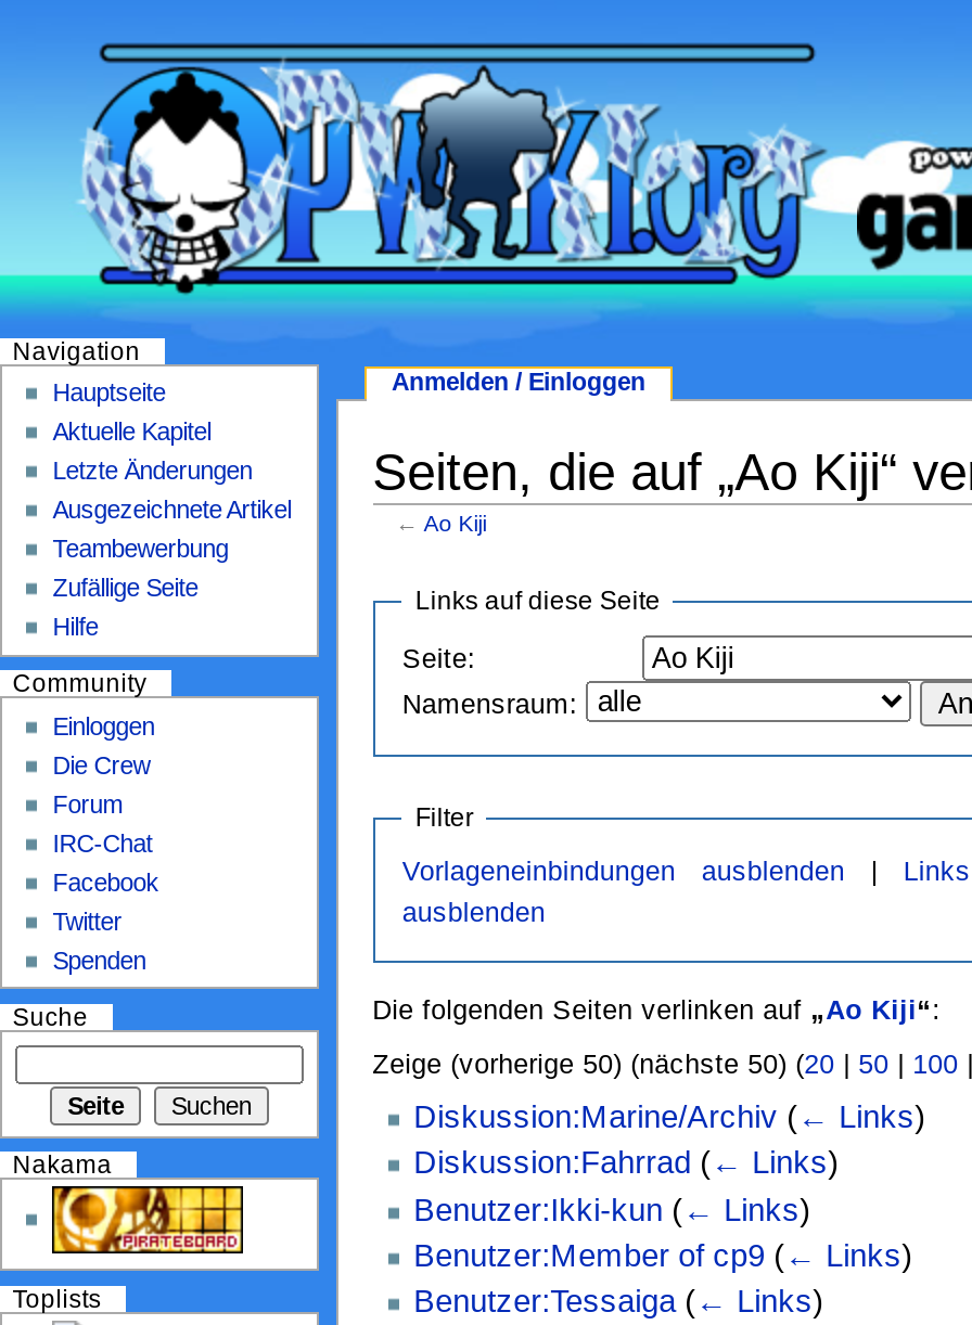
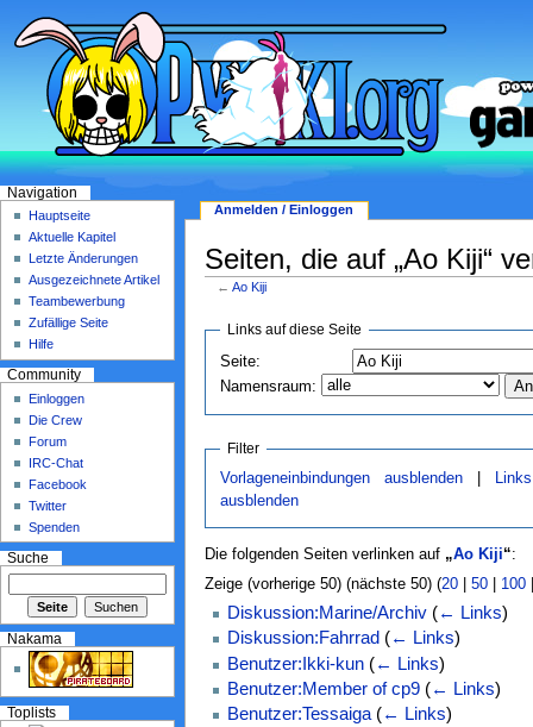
- [image]
+ [image]
